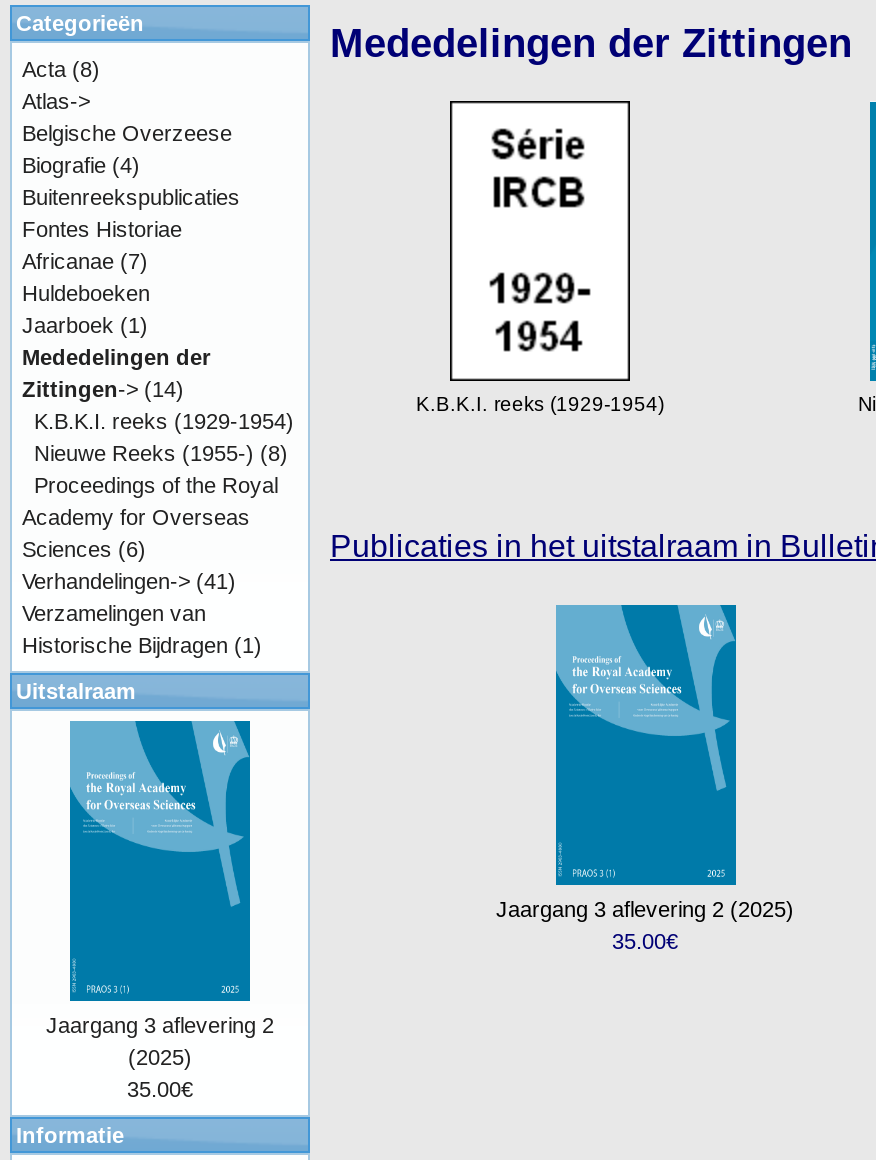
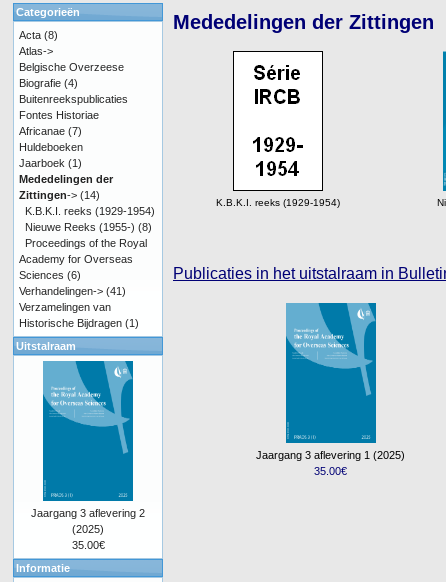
- Jaargang 3 aflevering 2 (2025)
+ Jaargang 3 aflevering 1 (2025)
